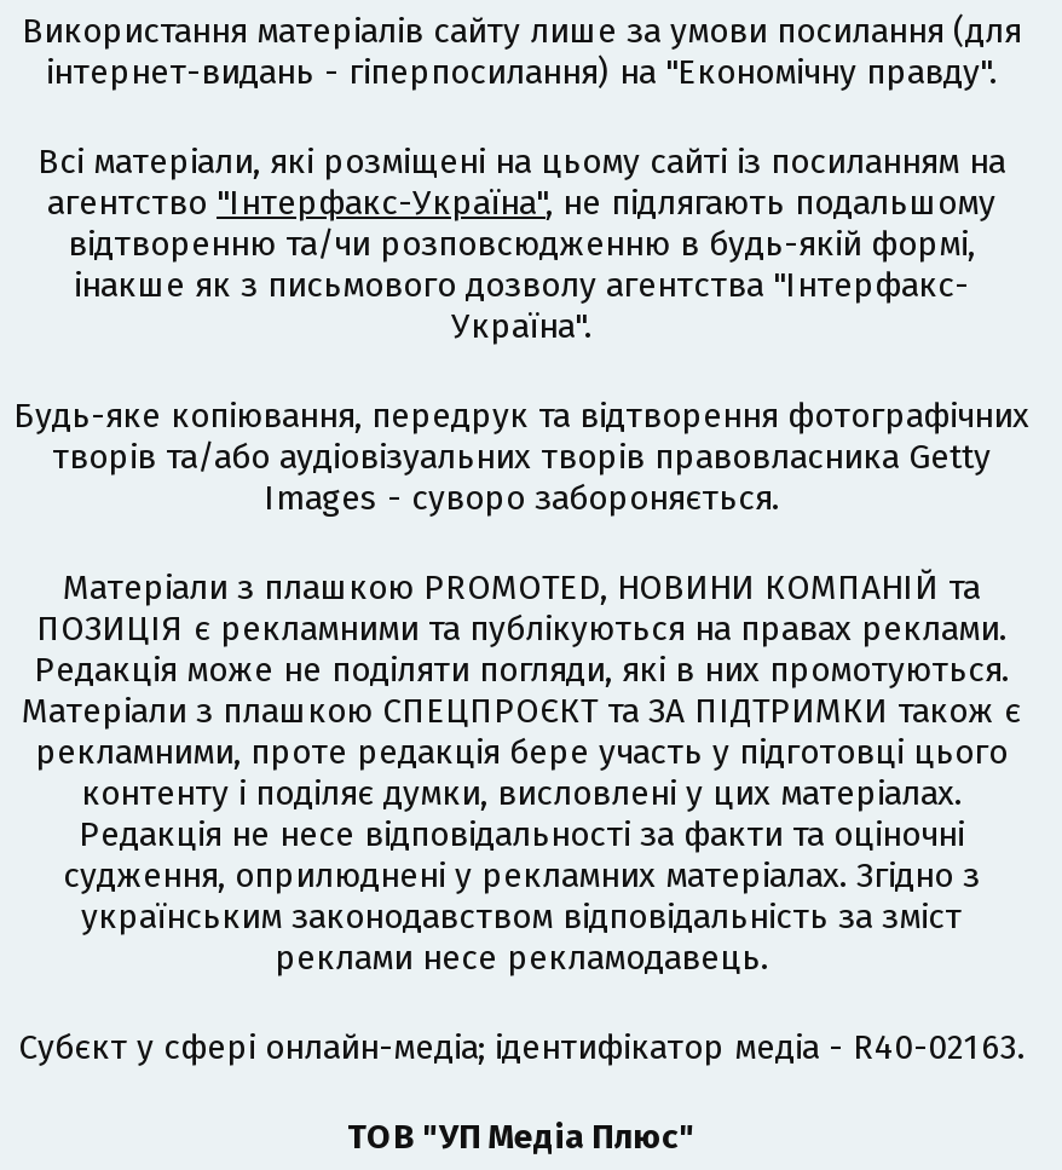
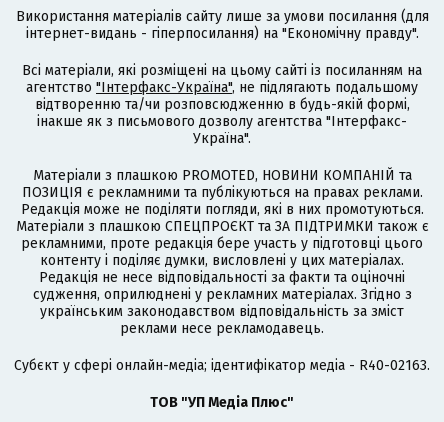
- Будь-яке копіювання, передрук та відтворення фотографічних
- творів та/або аудіовізуальних творів правовласника Getty
- Images - суворо забороняється.
